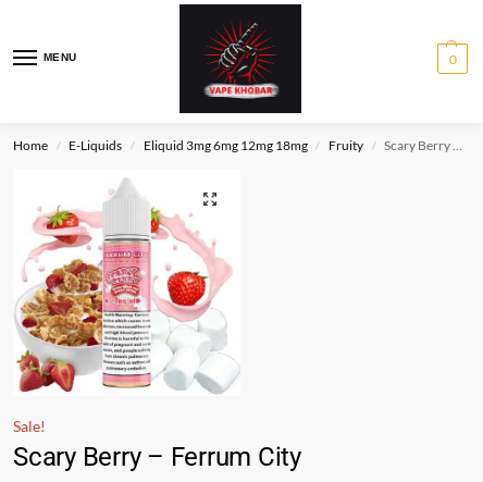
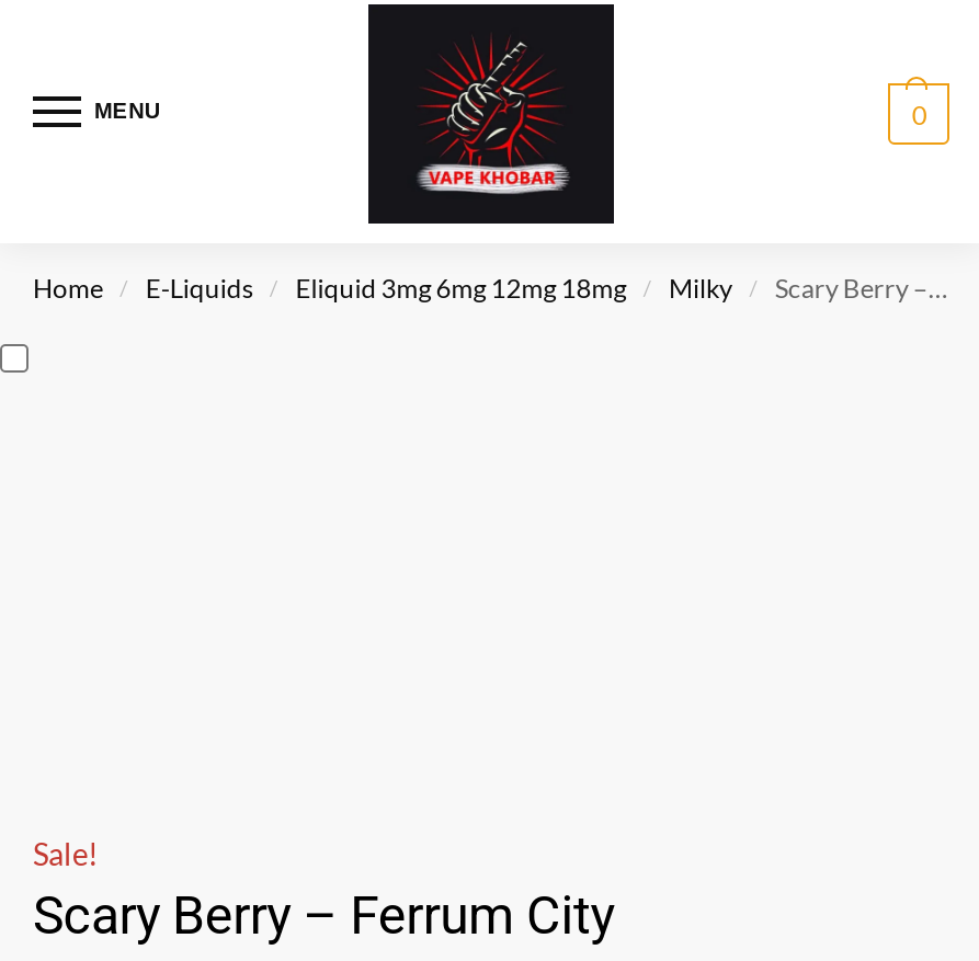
- Fruity
+ Milky

- [image]
